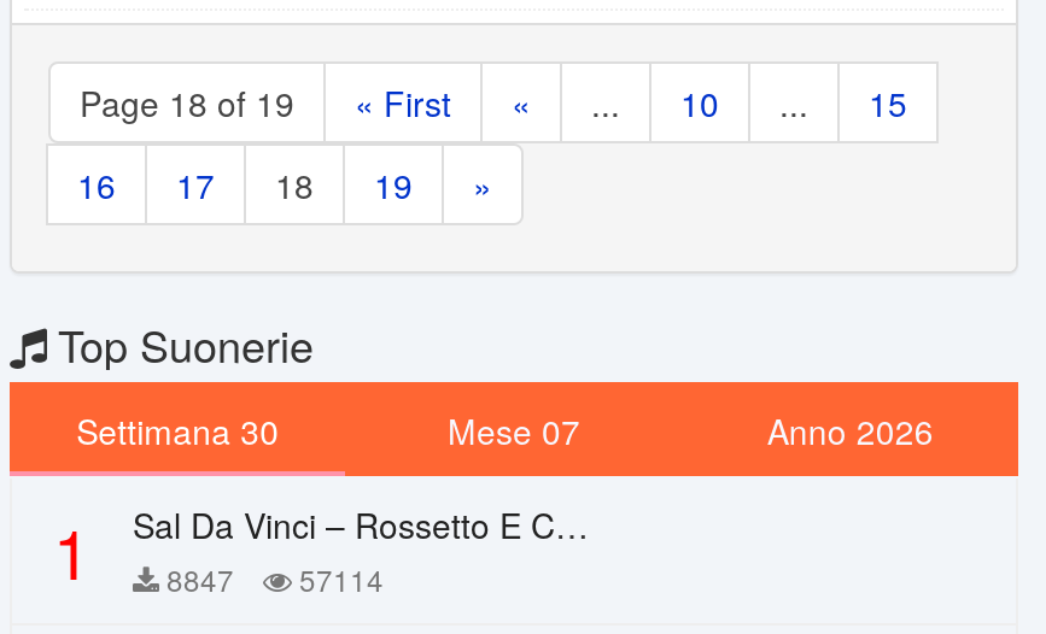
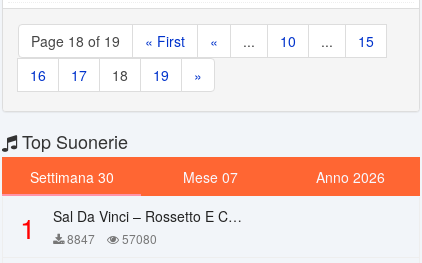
- 1 8847 57114
+ 1 8847 57080
